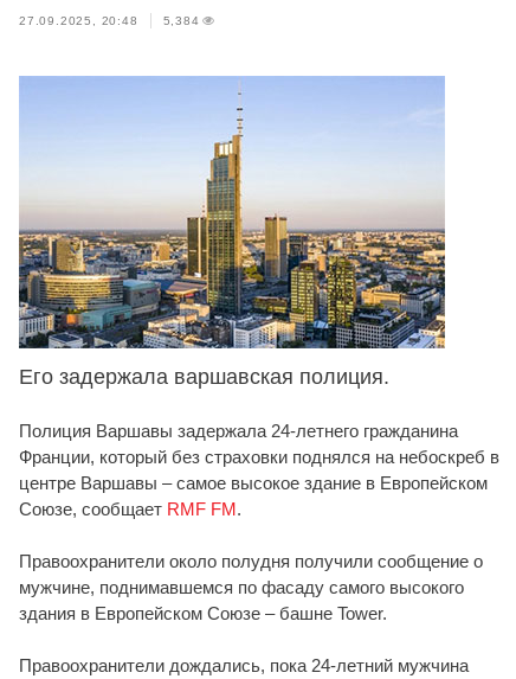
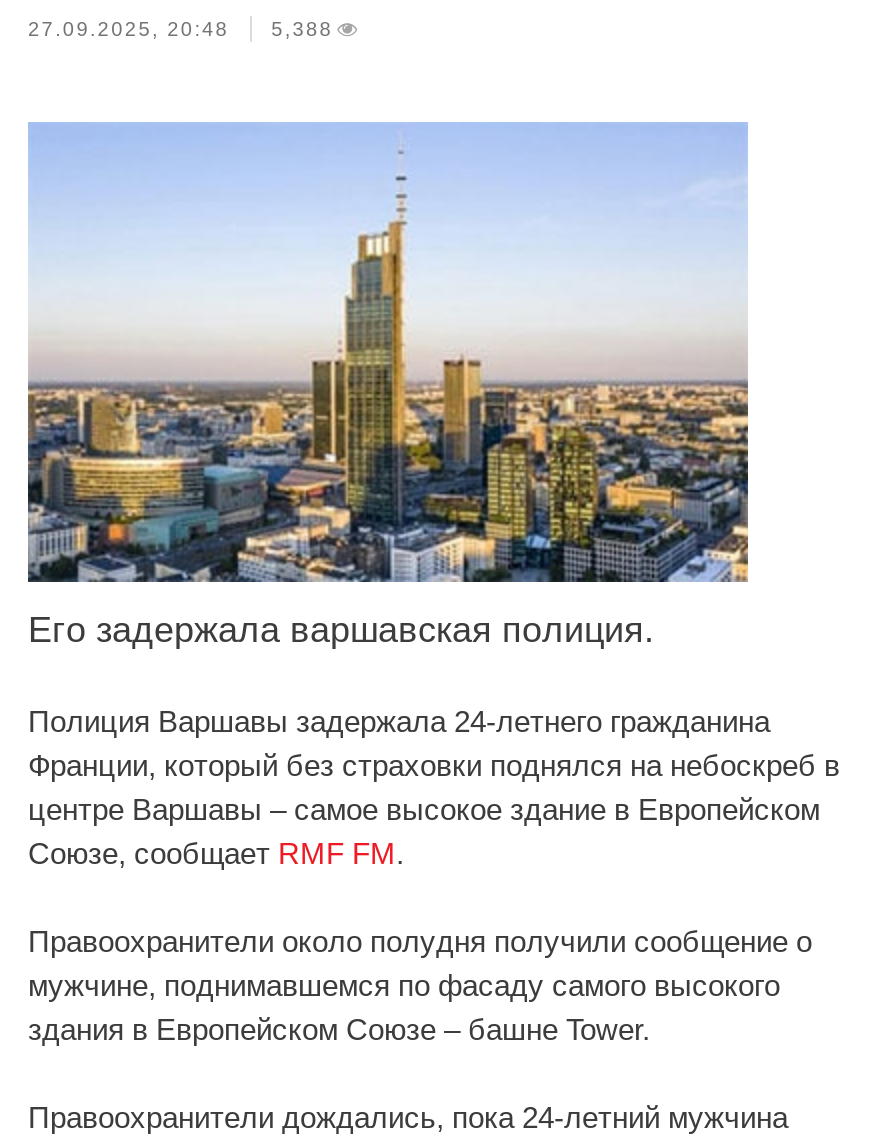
- 27.09.2025, 20:48 5,384
+ 27.09.2025, 20:48 5,388
